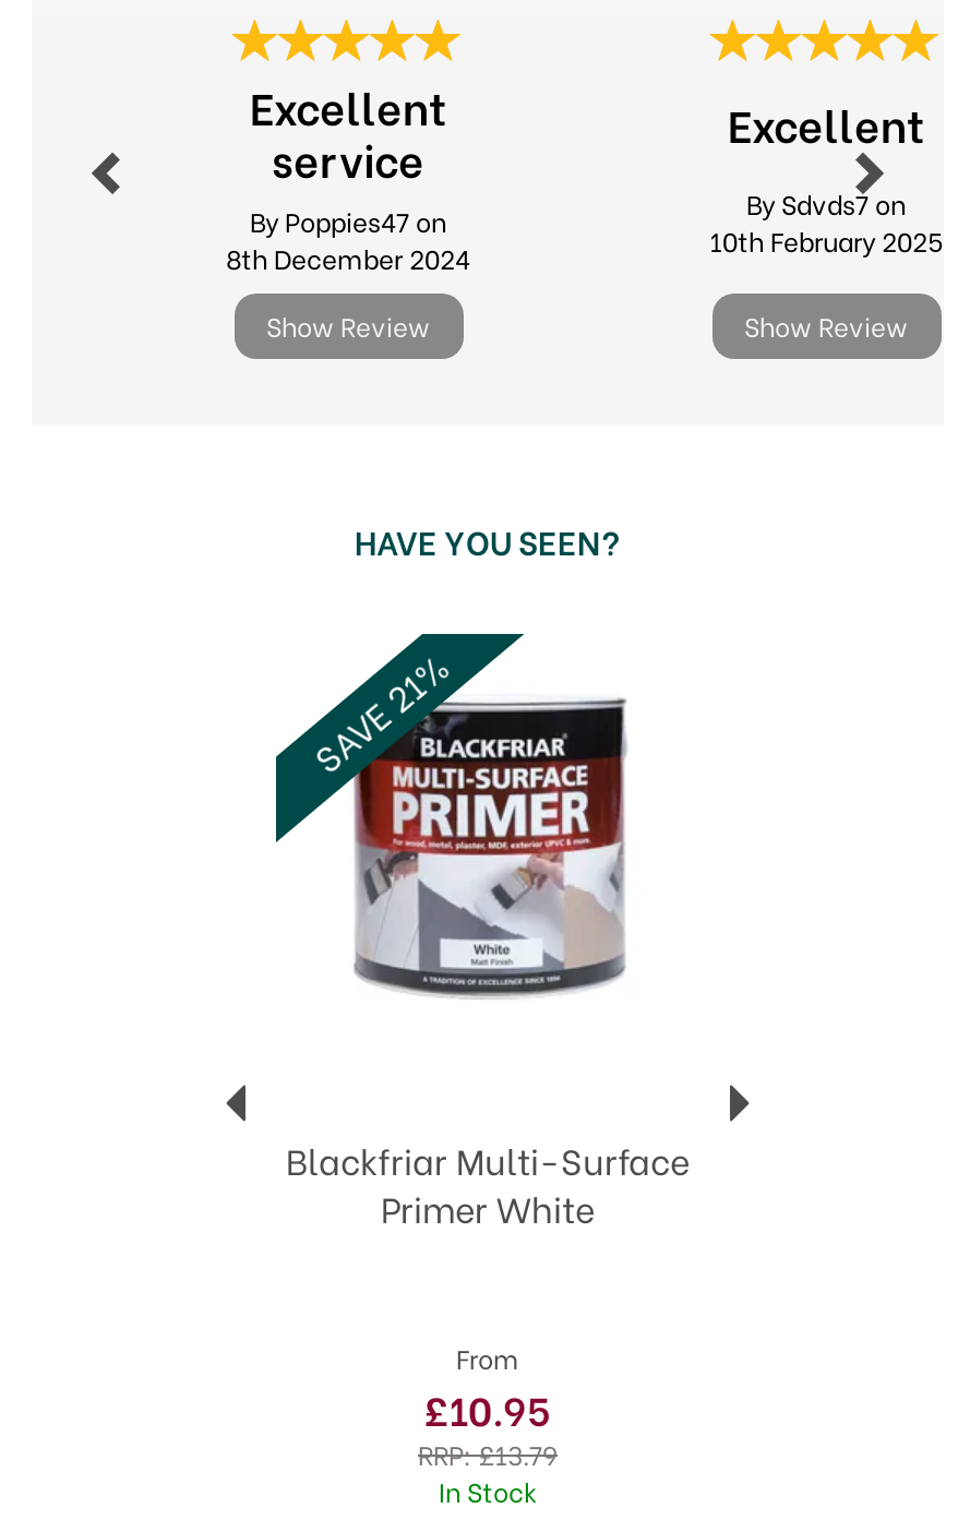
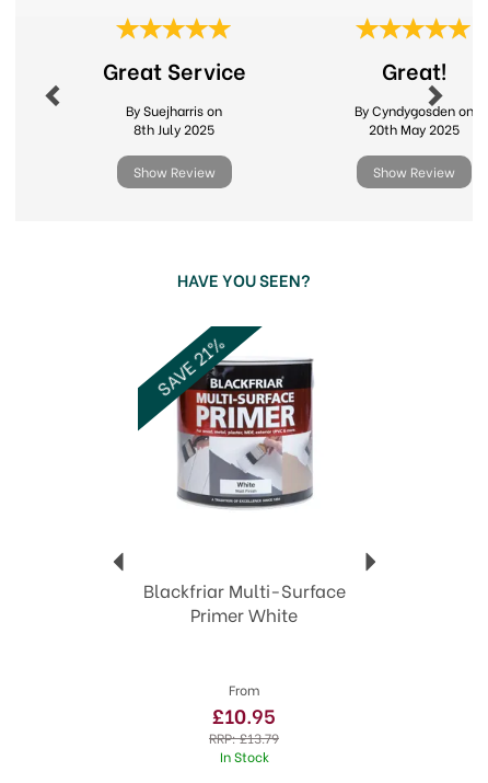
- Excellent
- service
- By Poppies47 on
- 8th December 2024
+ Great Service
+ By Suejharris on
+ 8th July 2025

- Excellent
+ Great!

- By Sdvds7 on
- 10th February 2025
+ By Cyndygosden on
+ 20th May 2025
